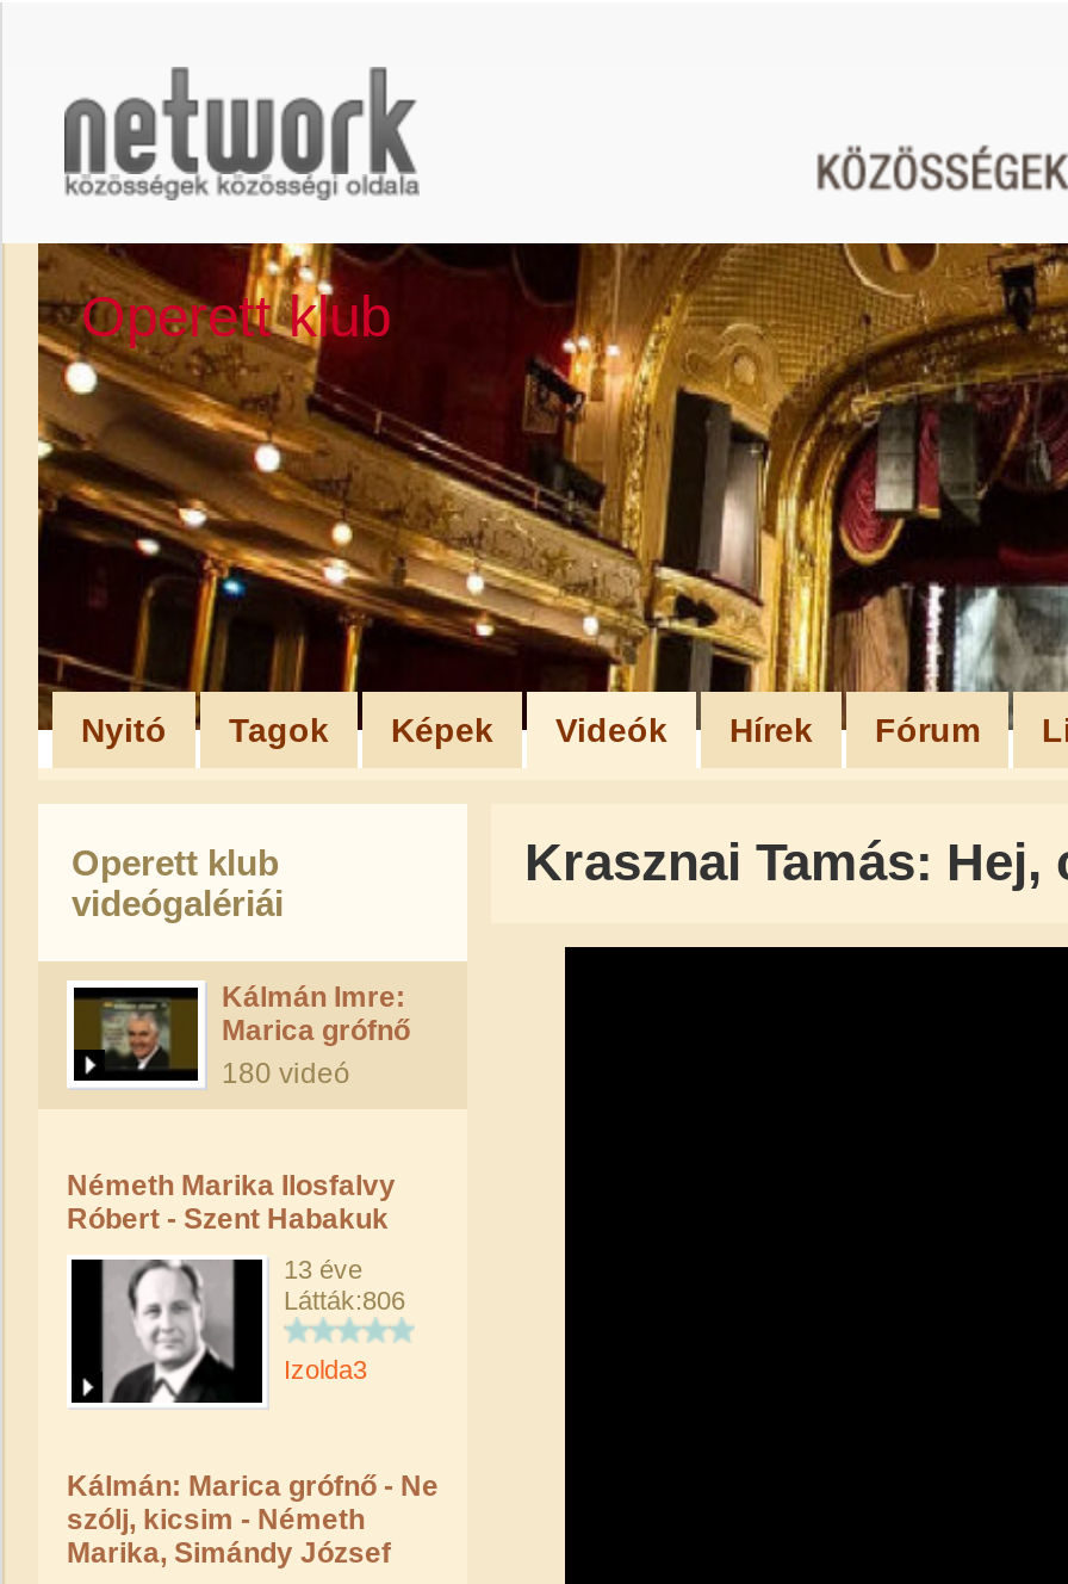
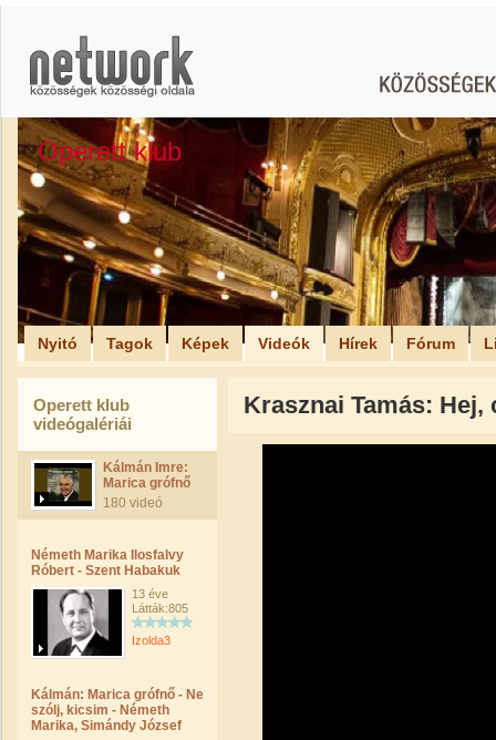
- Látták:806
+ Látták:805
